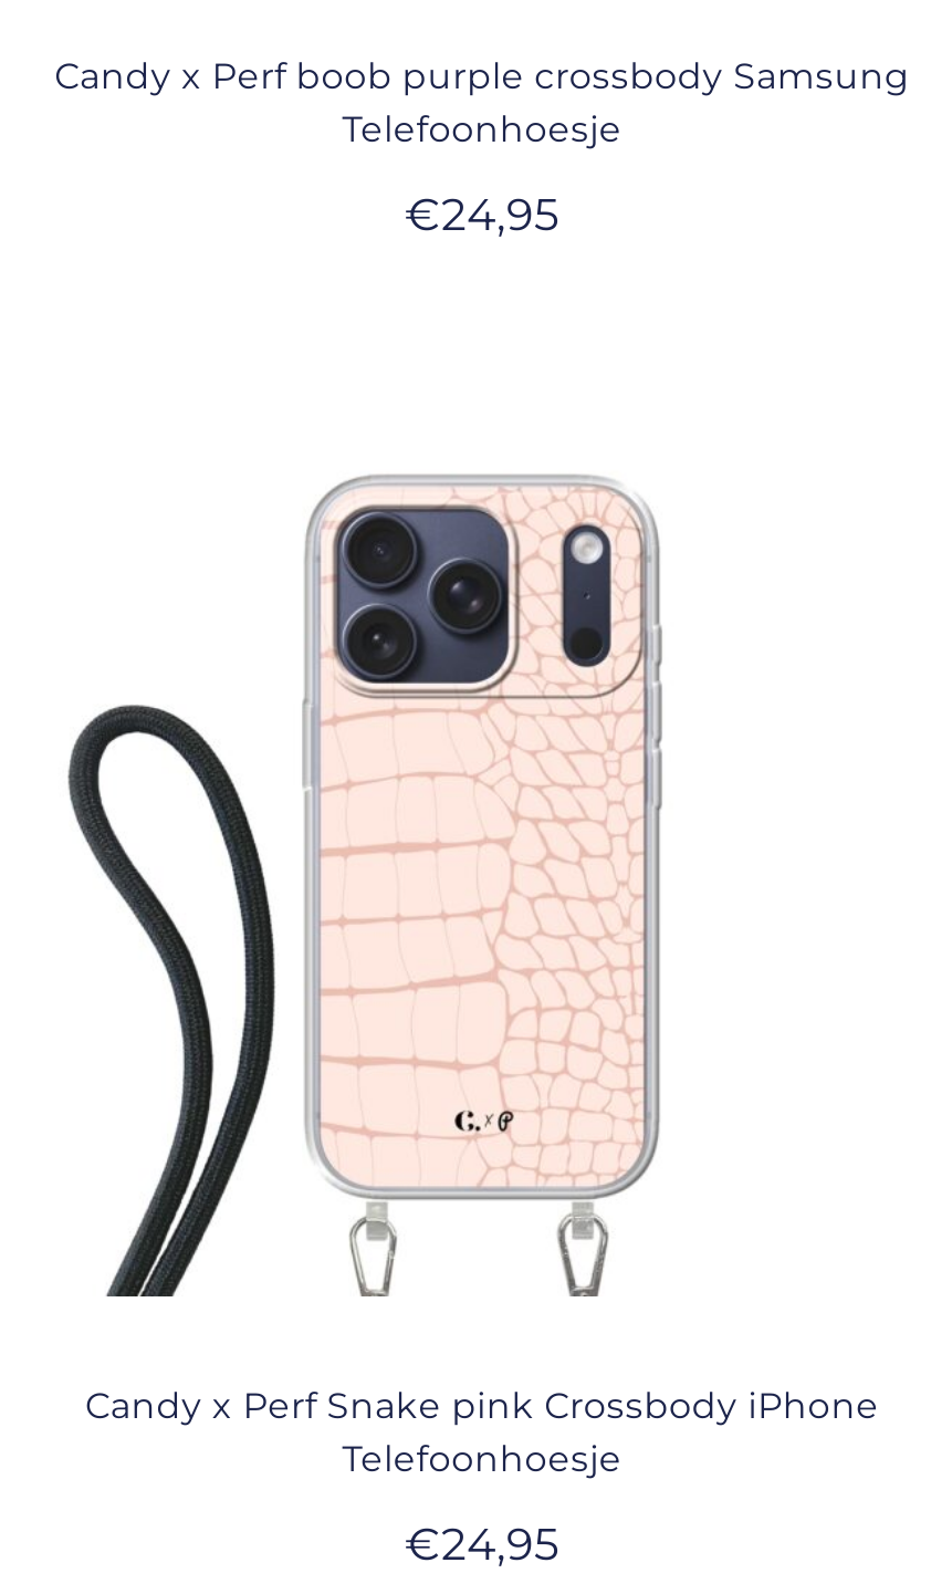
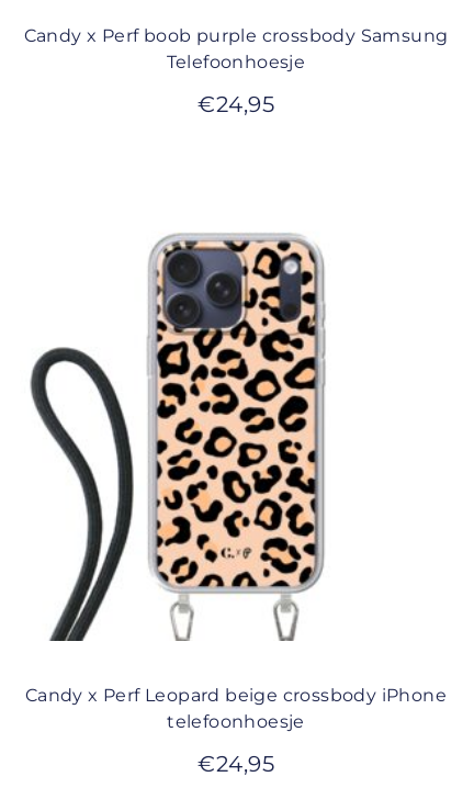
- [image]
+ [image]

- Candy x Perf Snake pink Crossbody iPhone
- Telefoonhoesje
+ Candy x Perf Leopard beige crossbody iPhone
+ telefoonhoesje
